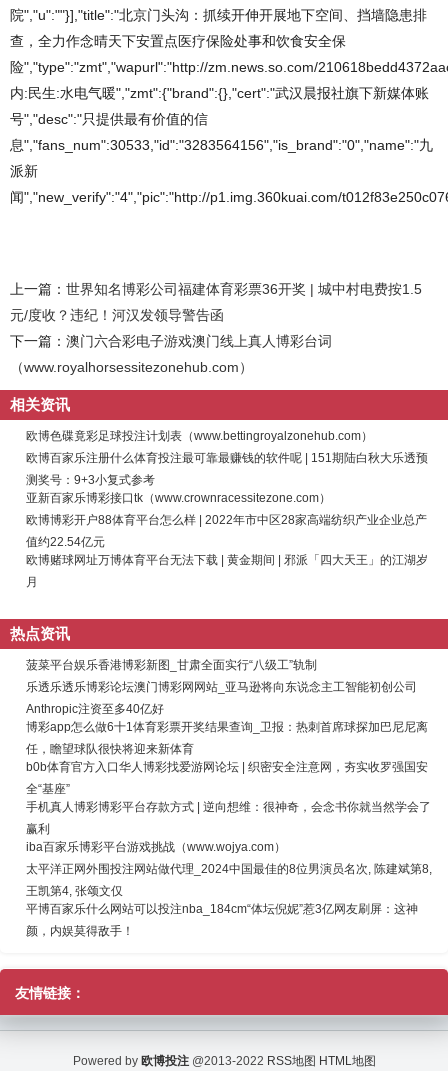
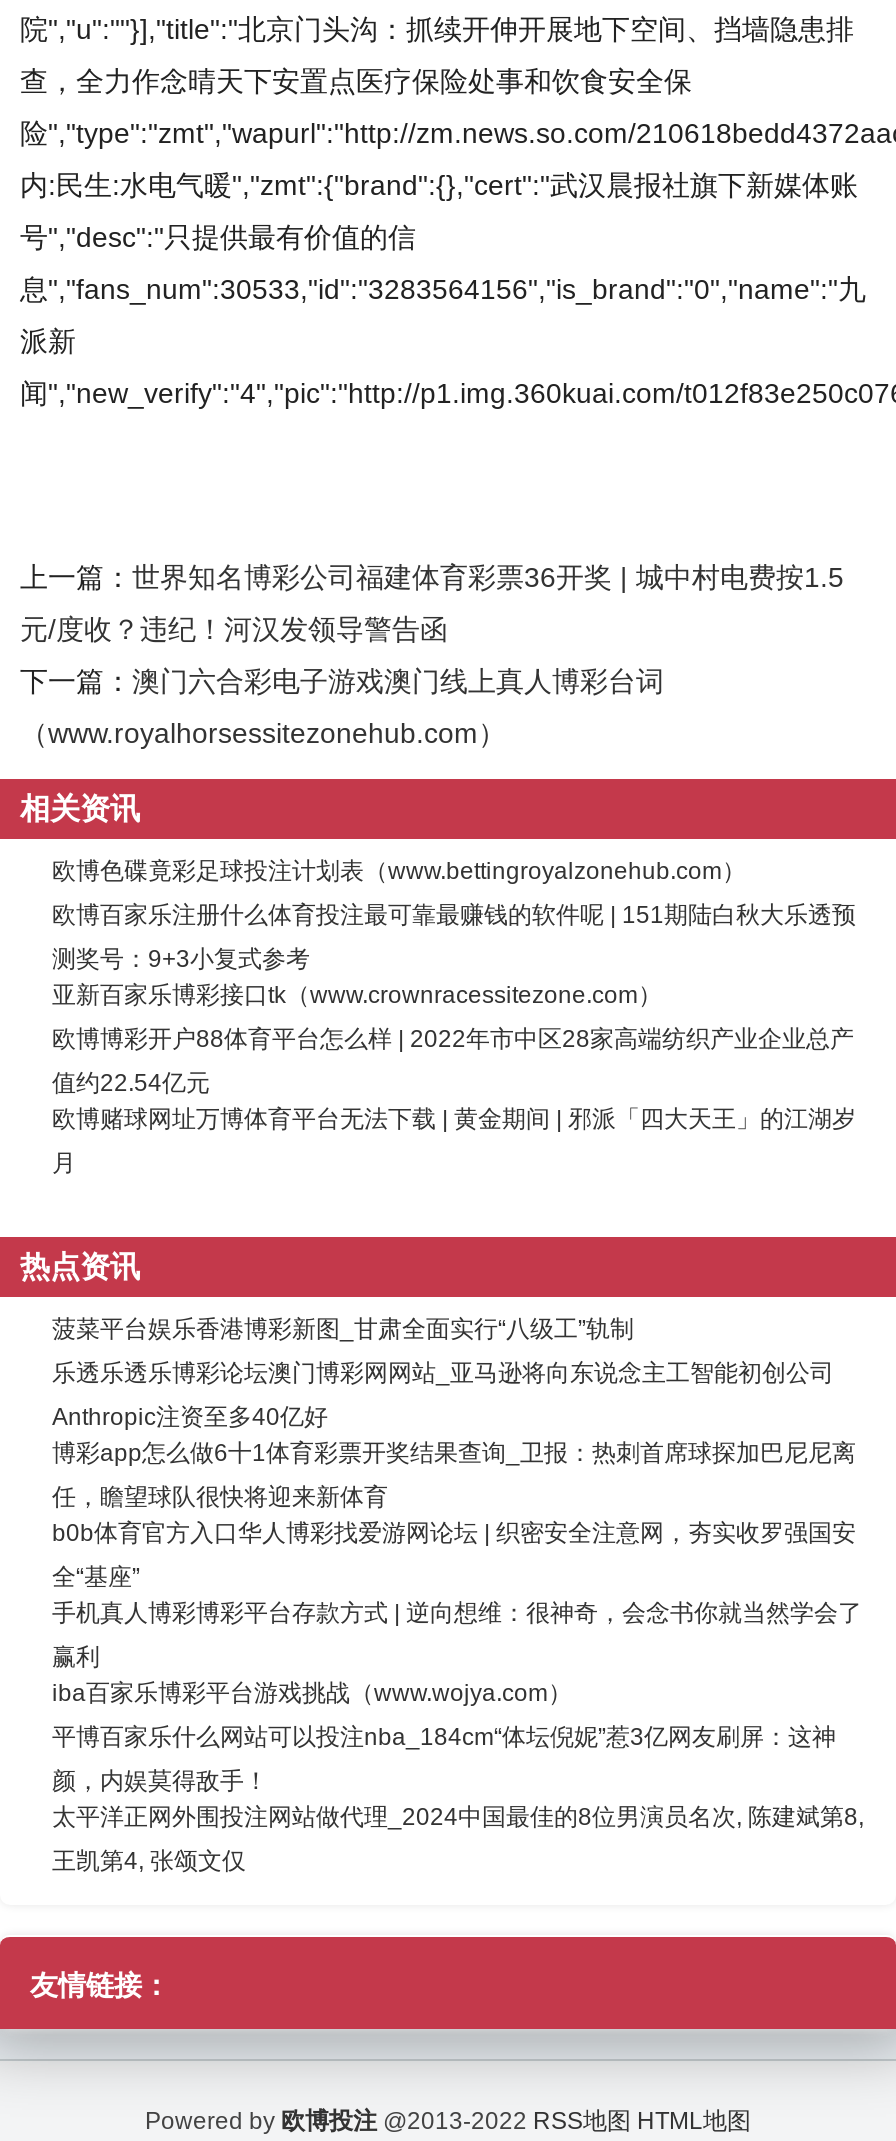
moved down: 太平洋正网外围投注网站做代理_2024中国最佳的8位男演员名次, 陈建斌第8, | 王凯第4, 张颂文仅

moved up: 平博百家乐什么网站可以投注nba_184cm“体坛倪妮”惹3亿网友刷屏：这神 | 颜，内娱莫得敌手！
